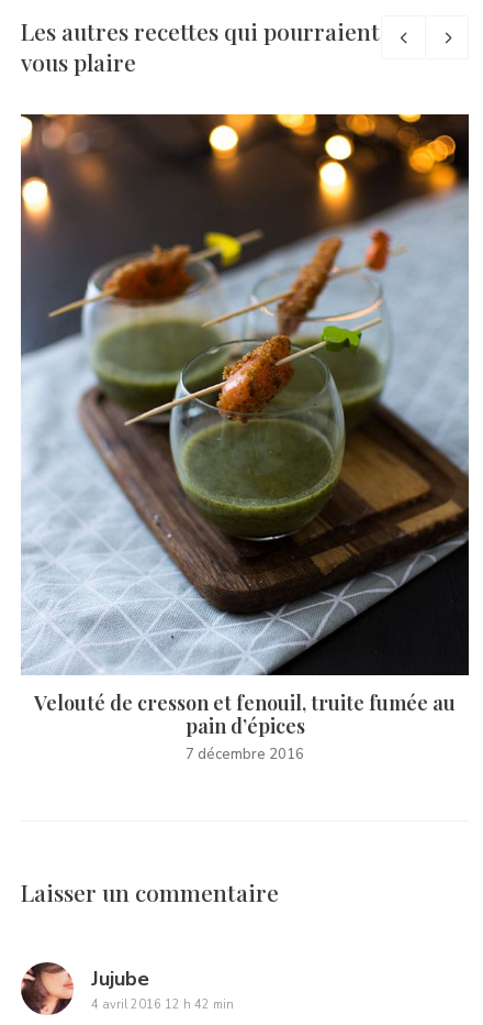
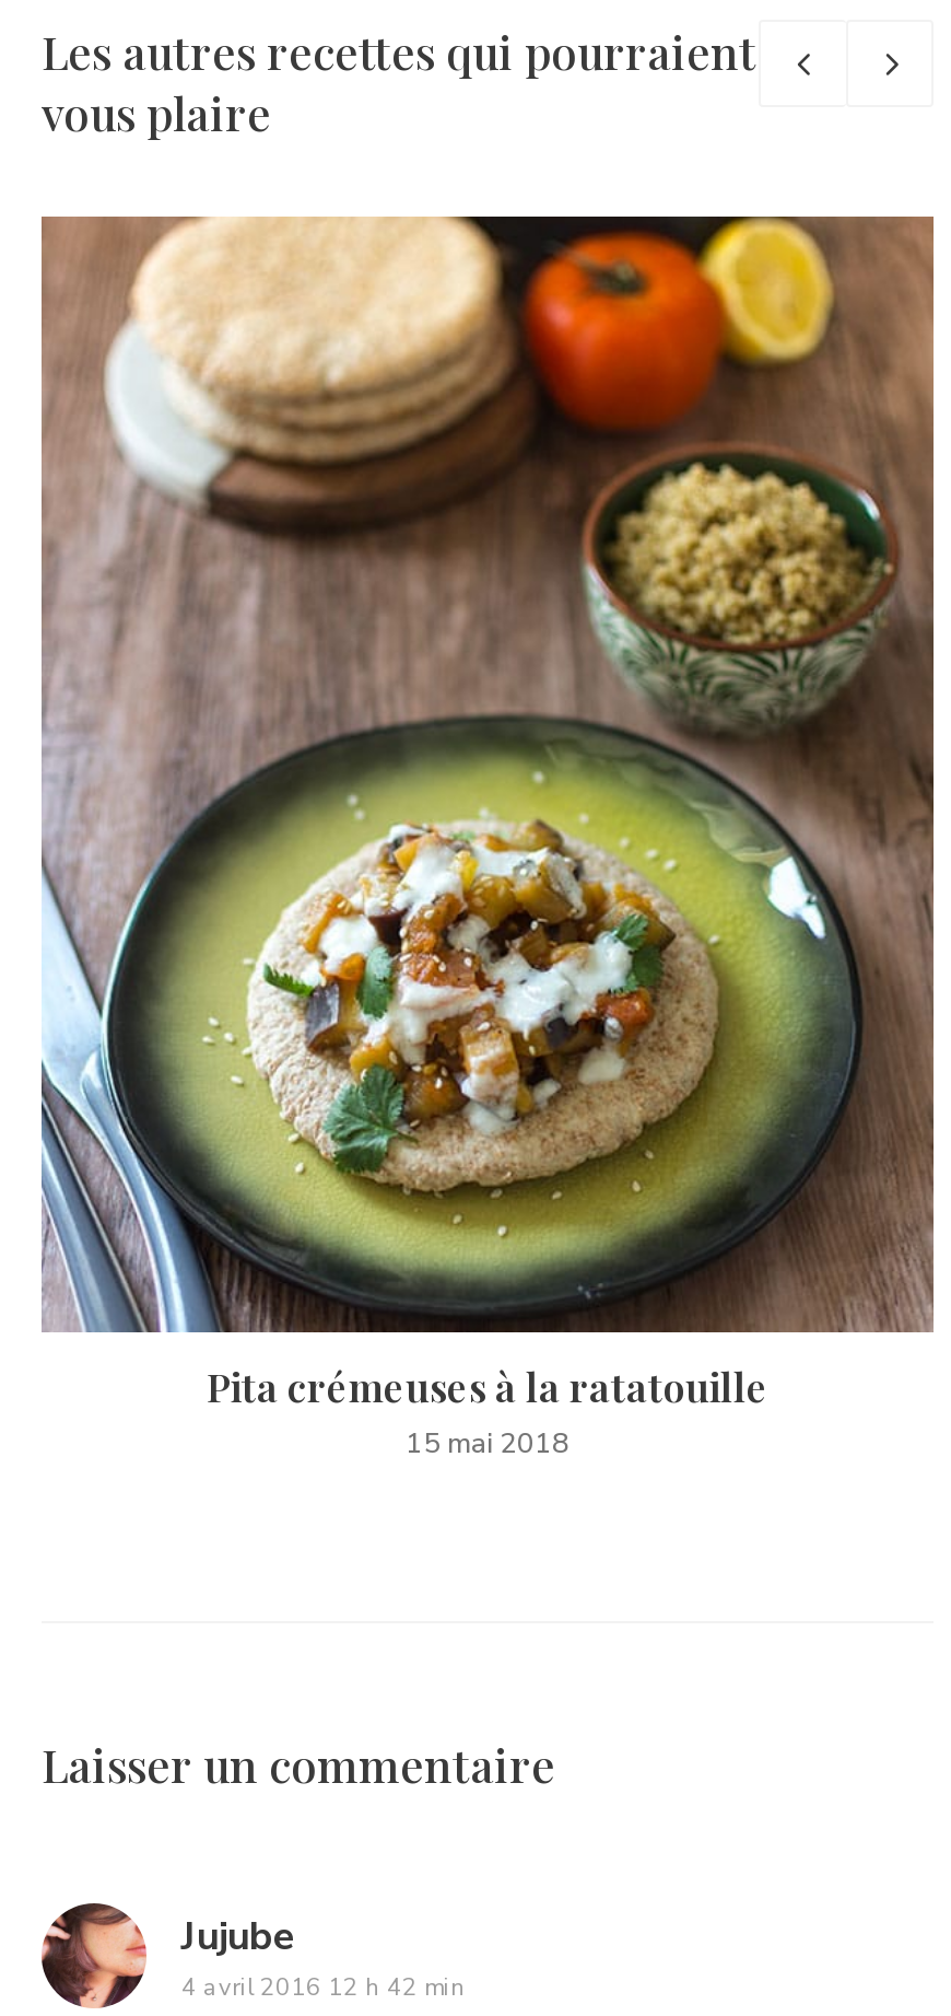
- [image]
- Velouté de cresson et fenouil, truite fumée au
- pain d’épices
- 7 décembre 2016
+ [image]
+ Pita crémeuses à la ratatouille
+ 15 mai 2018
